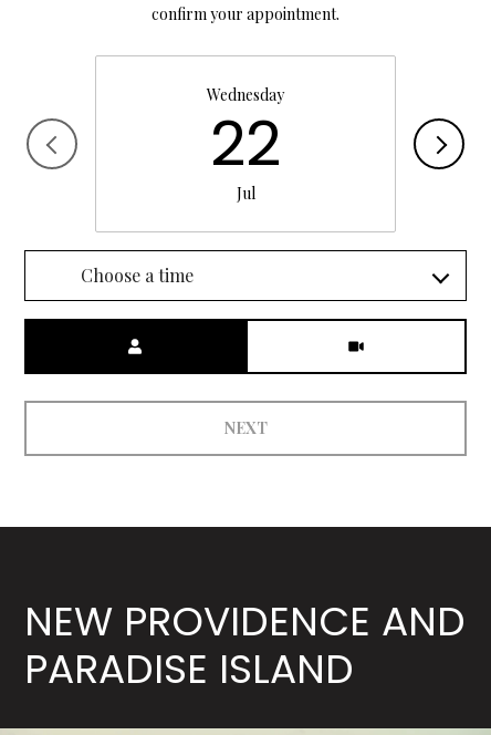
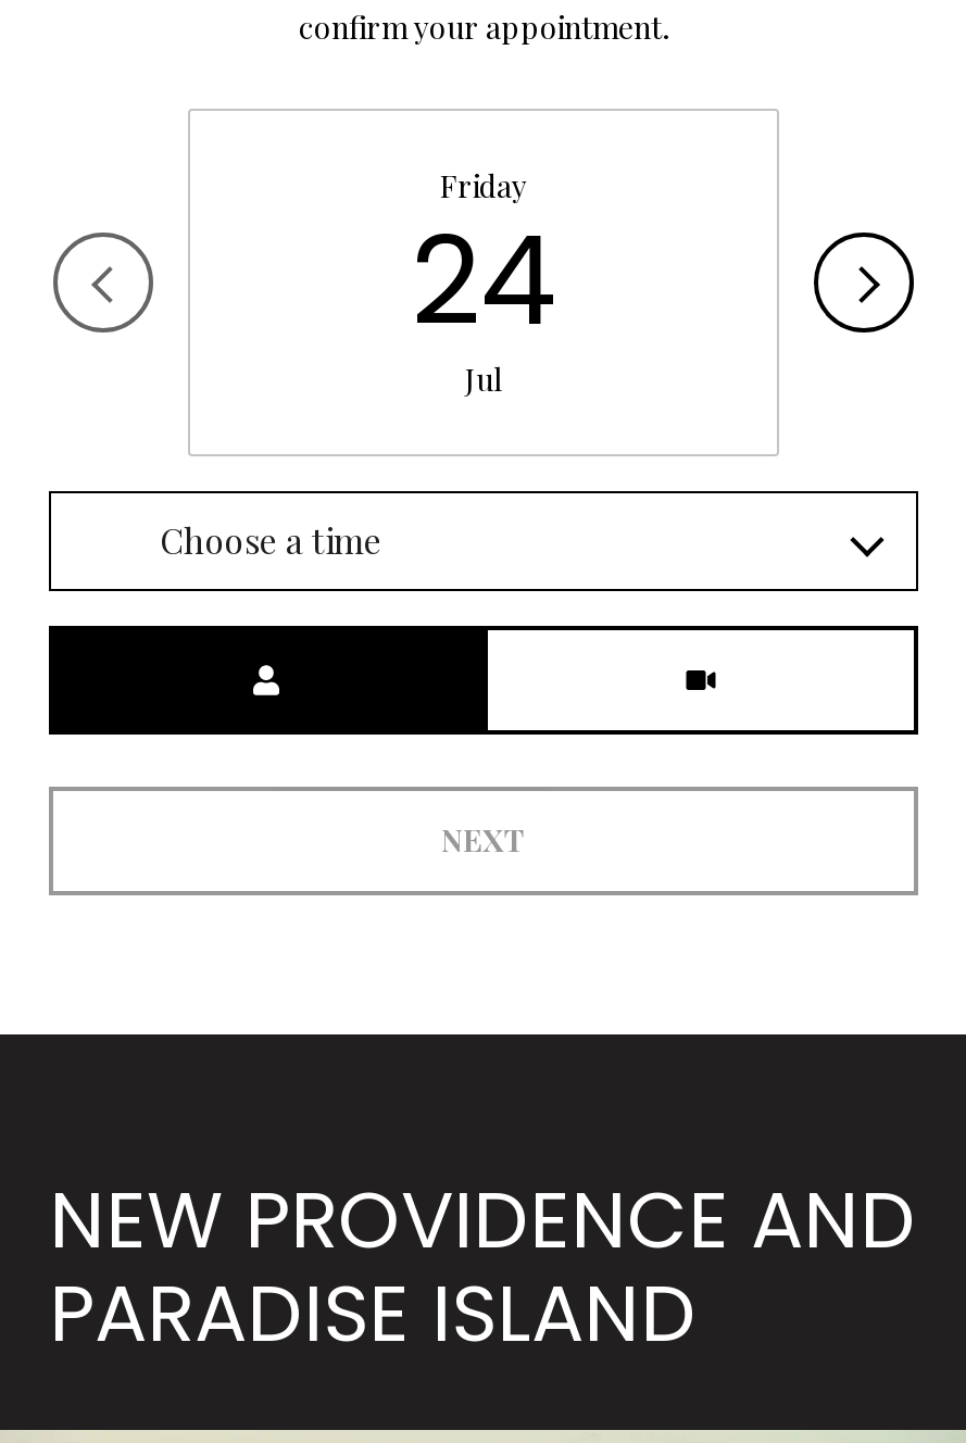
- Wednesday
- 22
+ Friday
+ 24
